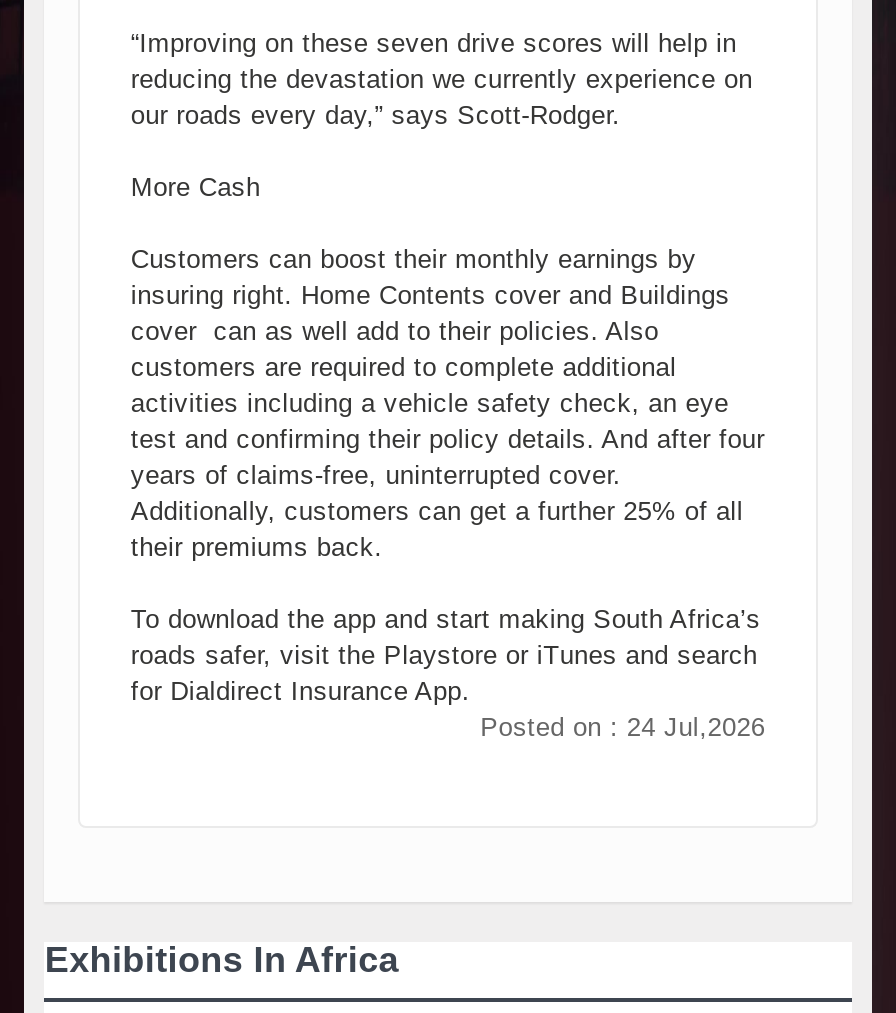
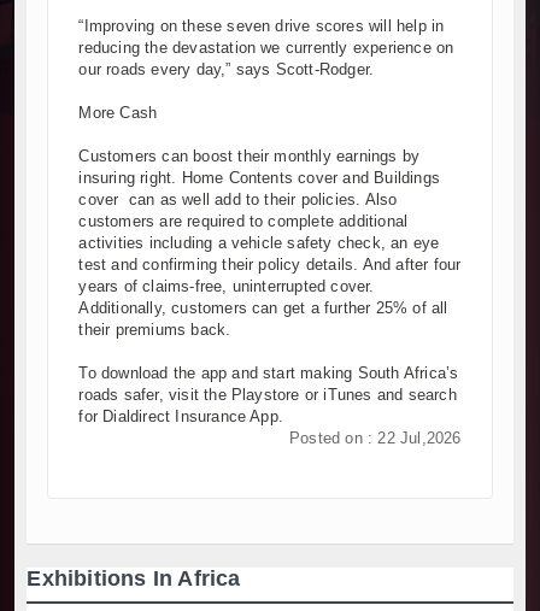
- Posted on : 24 Jul,2026
+ Posted on : 22 Jul,2026
